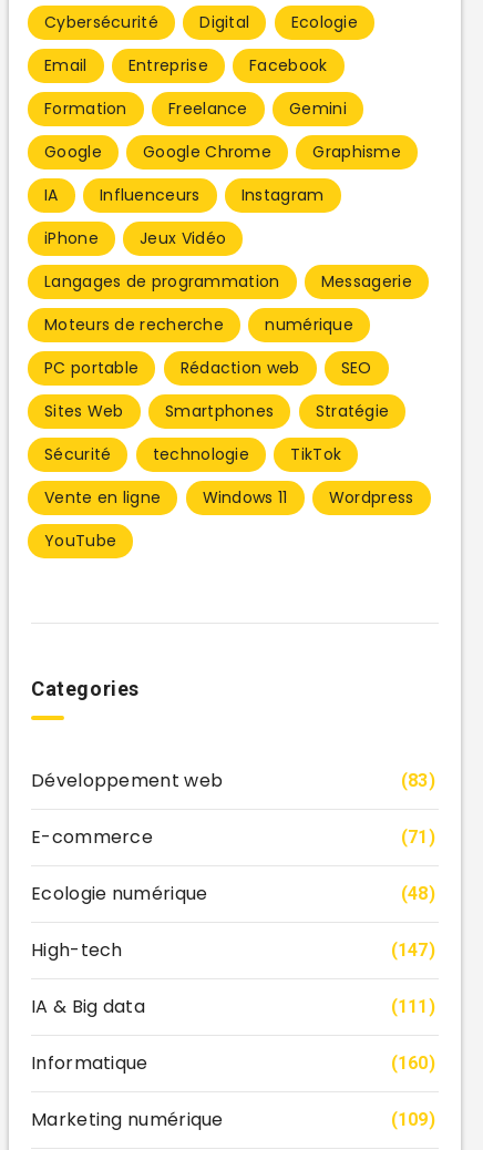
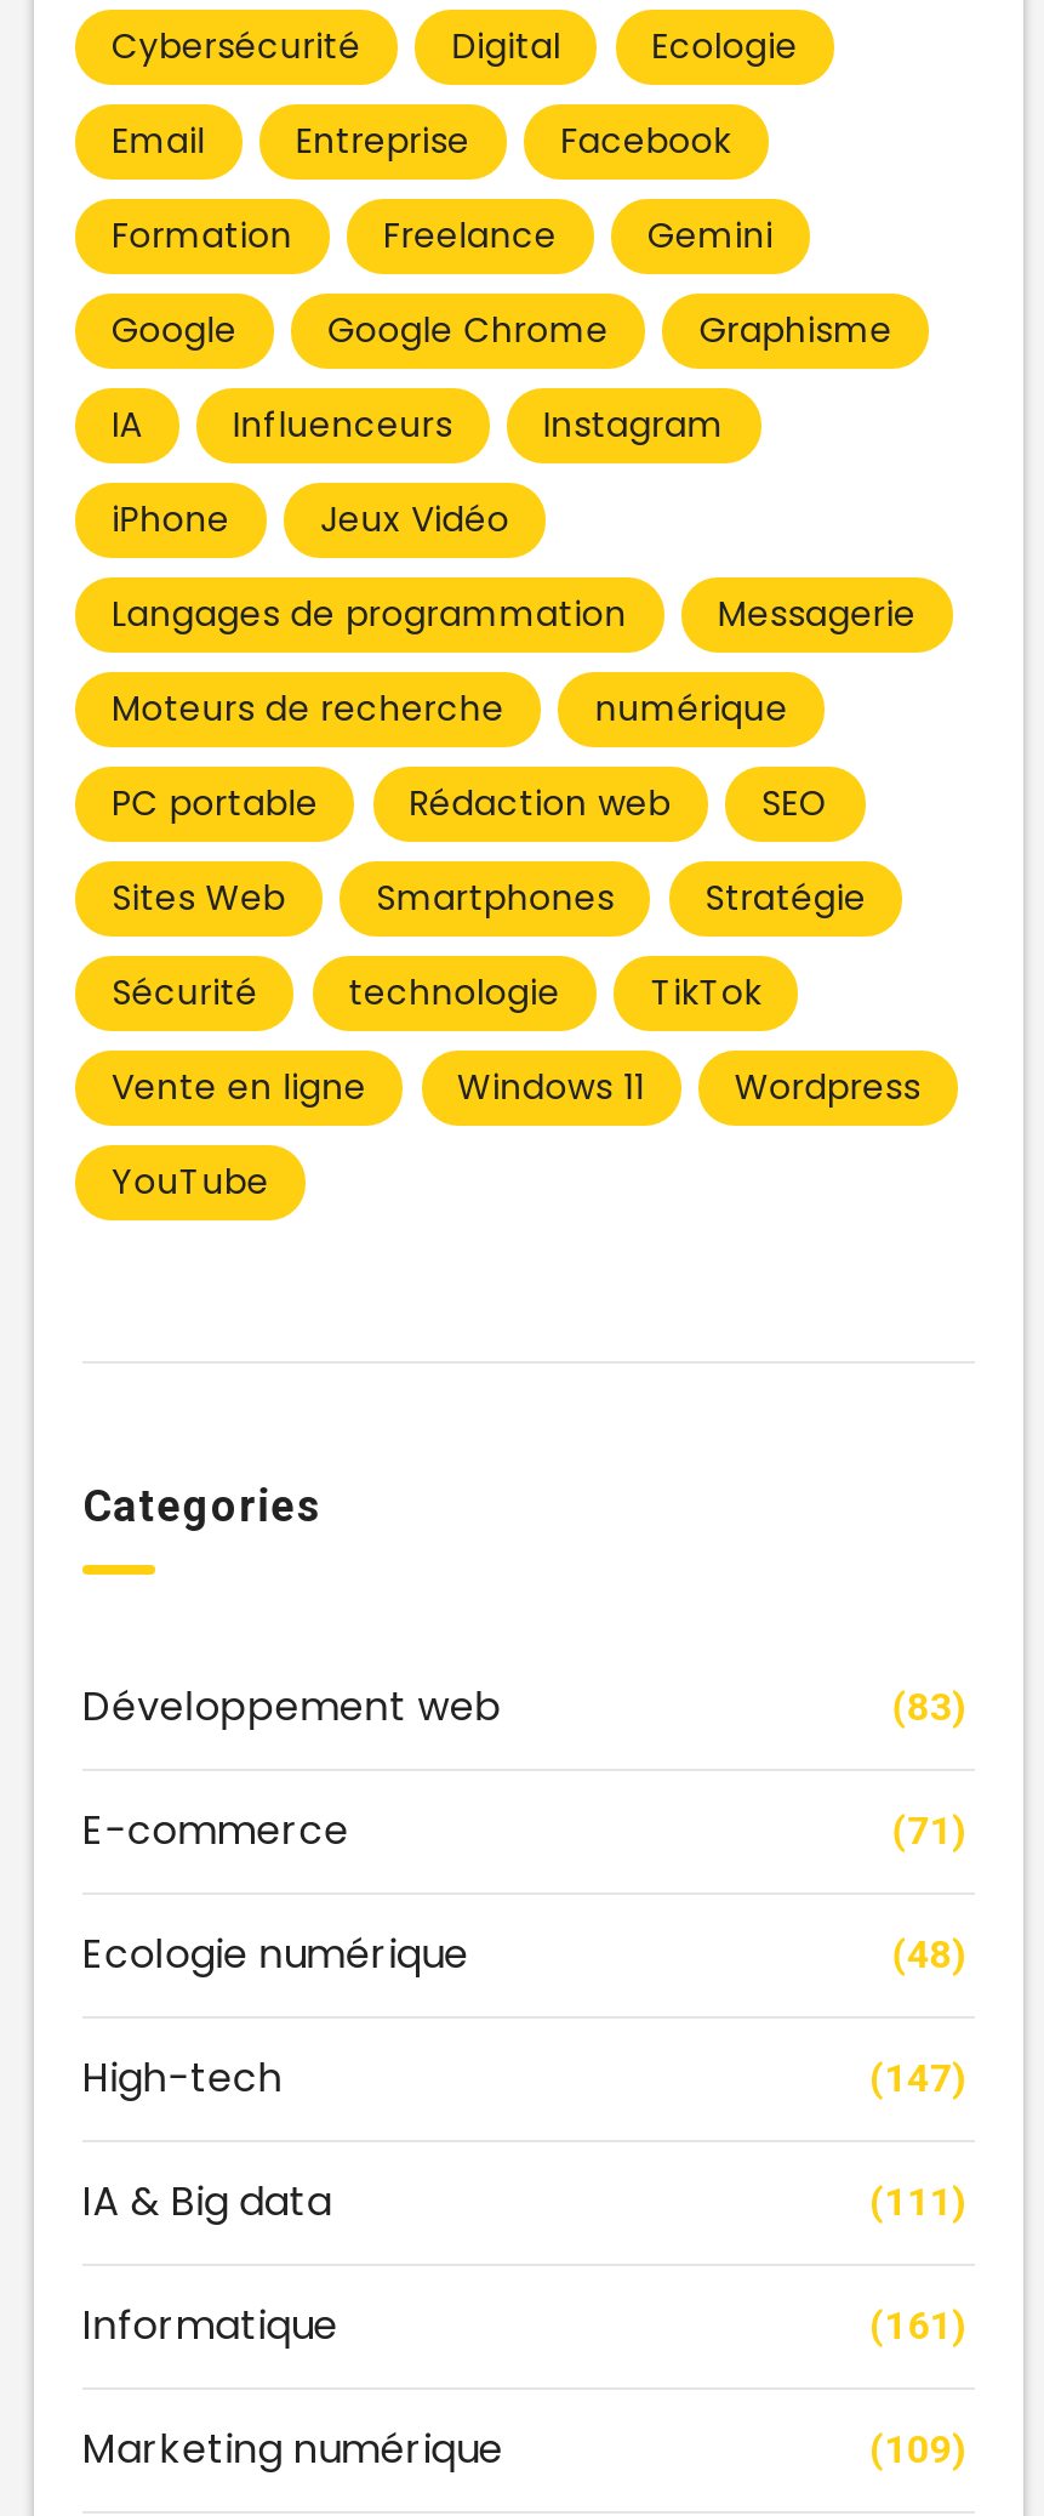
- (160)
+ (161)
